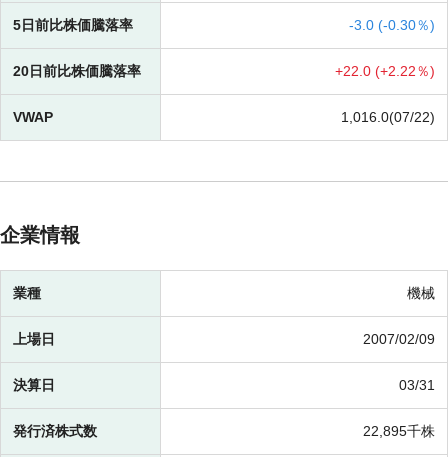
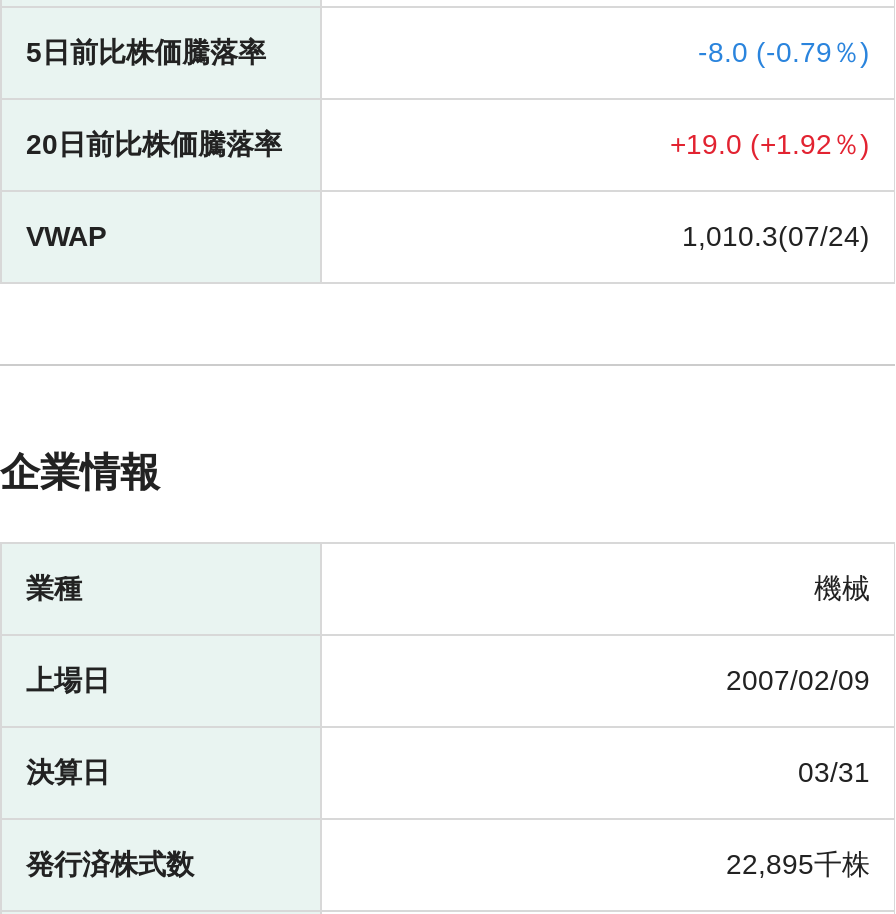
- -3.0 (-0.30％)
+ -8.0 (-0.79％)

- +22.0 (+2.22％)
+ +19.0 (+1.92％)

- 1,016.0(07/22)
+ 1,010.3(07/24)
